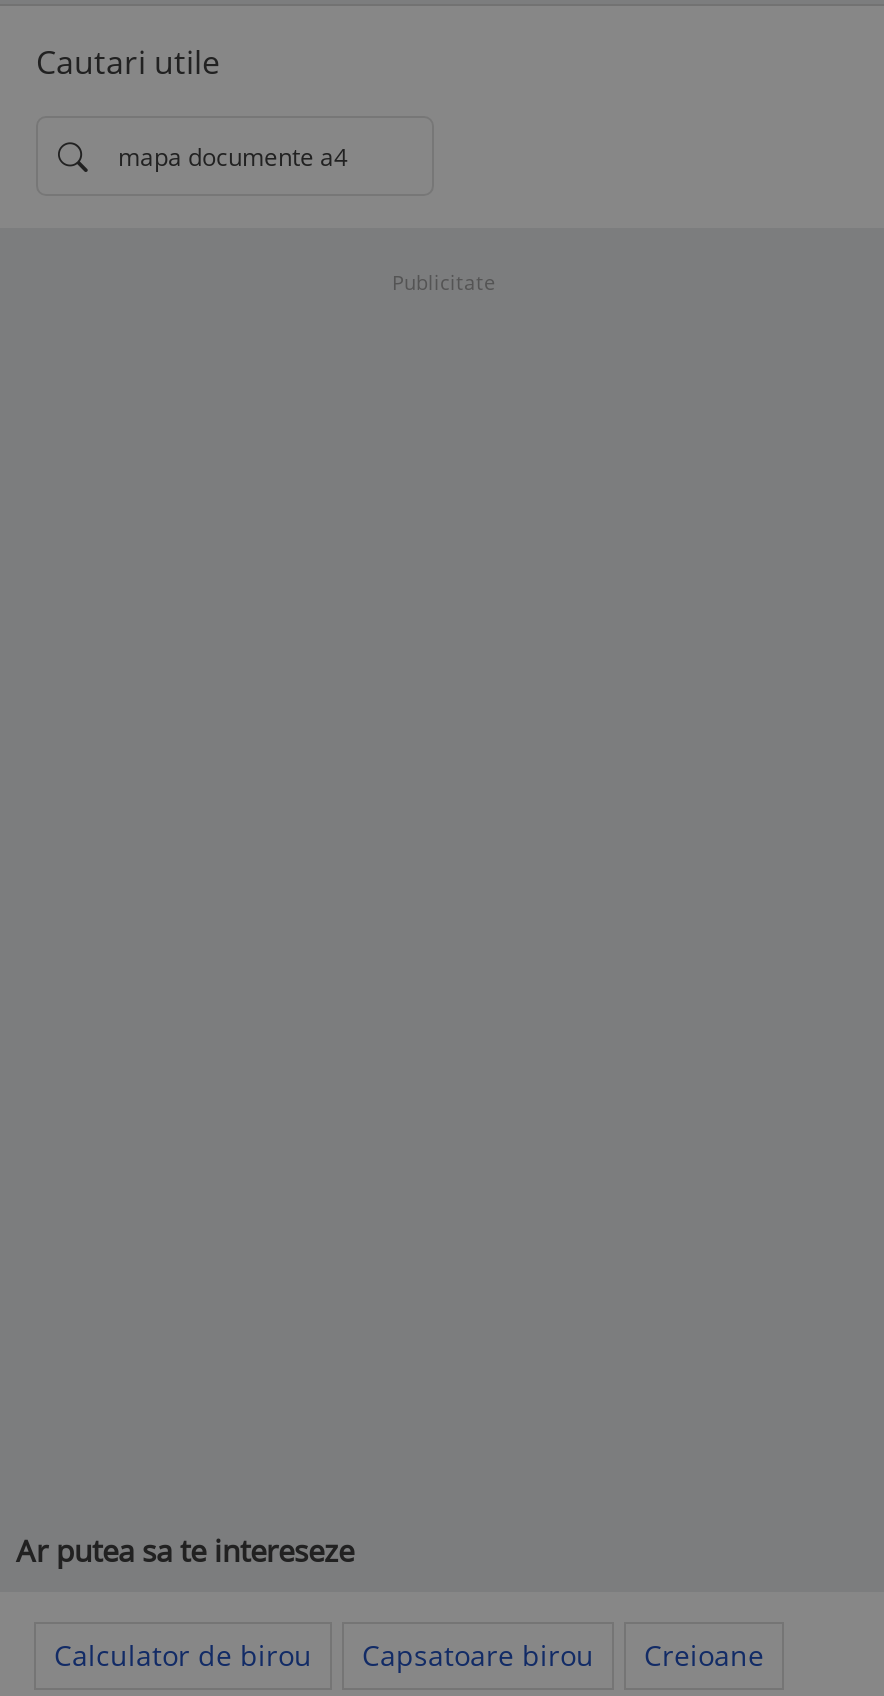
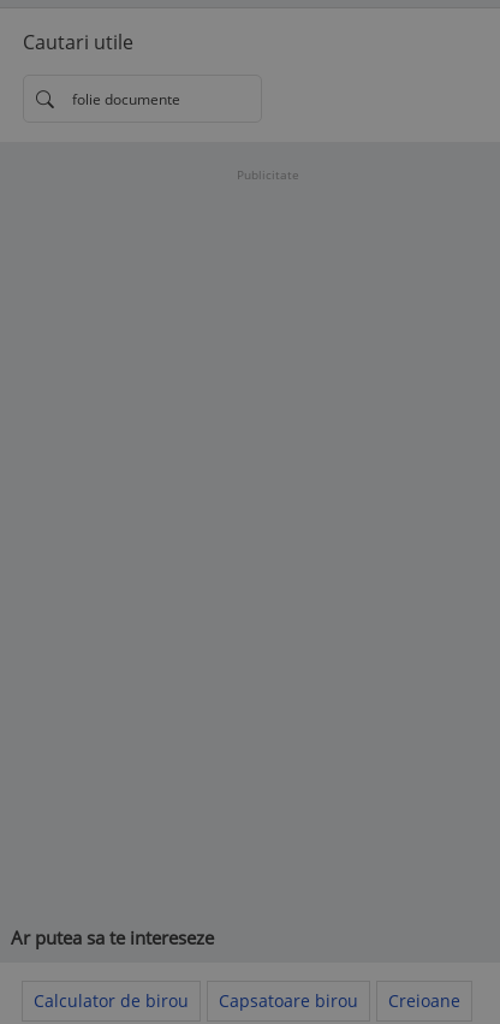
- mapa documente a4
+ folie documente
